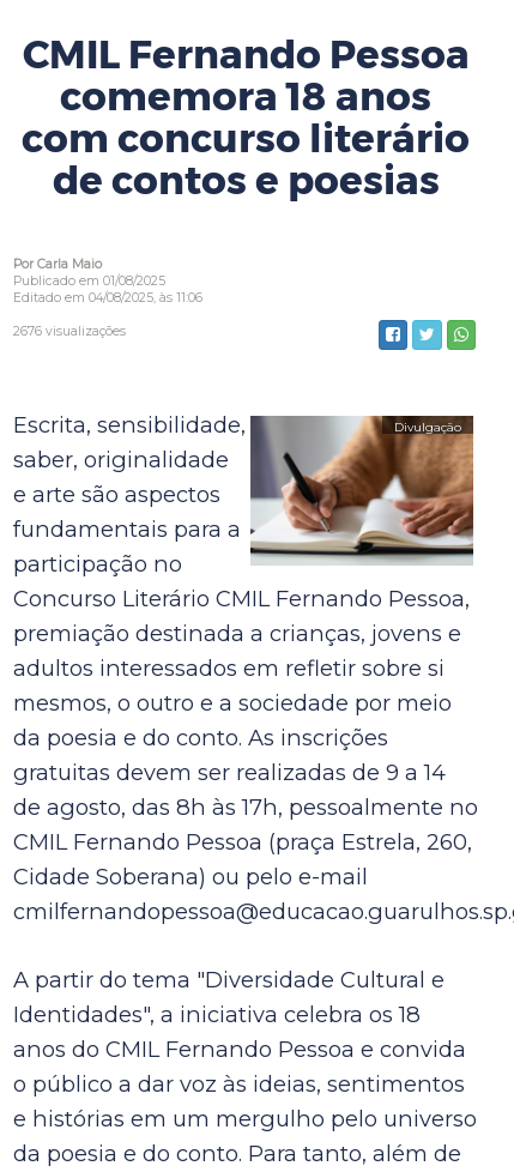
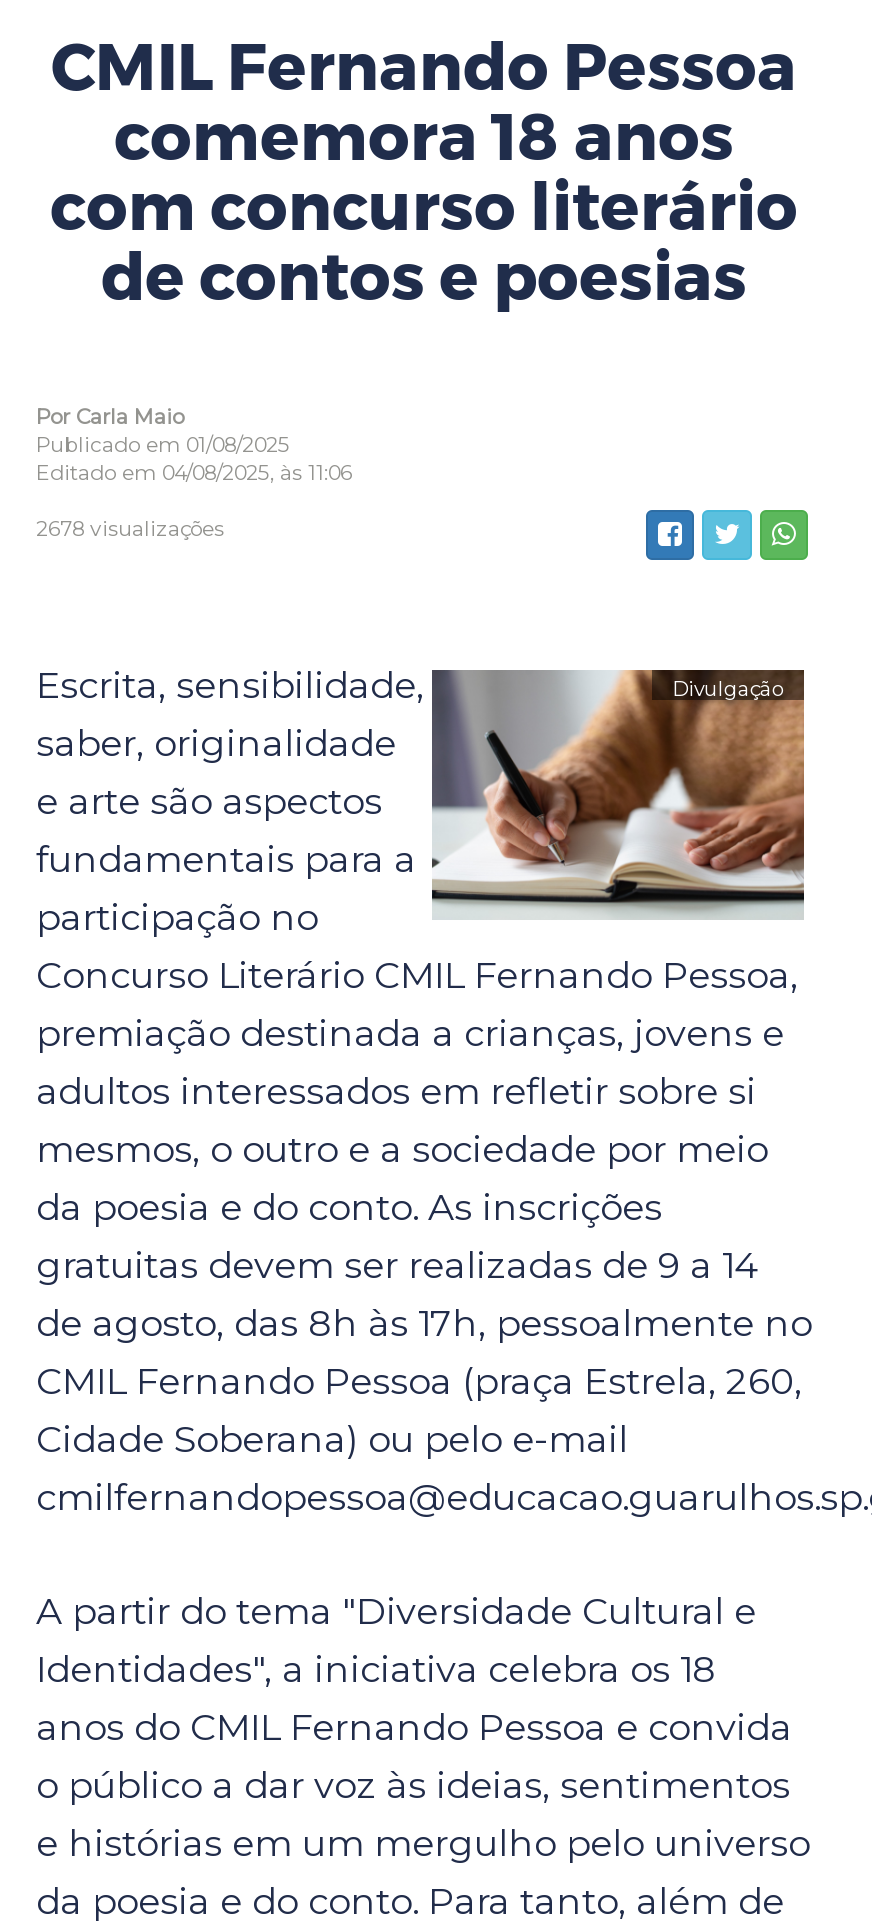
- 2676 visualizações
+ 2678 visualizações
